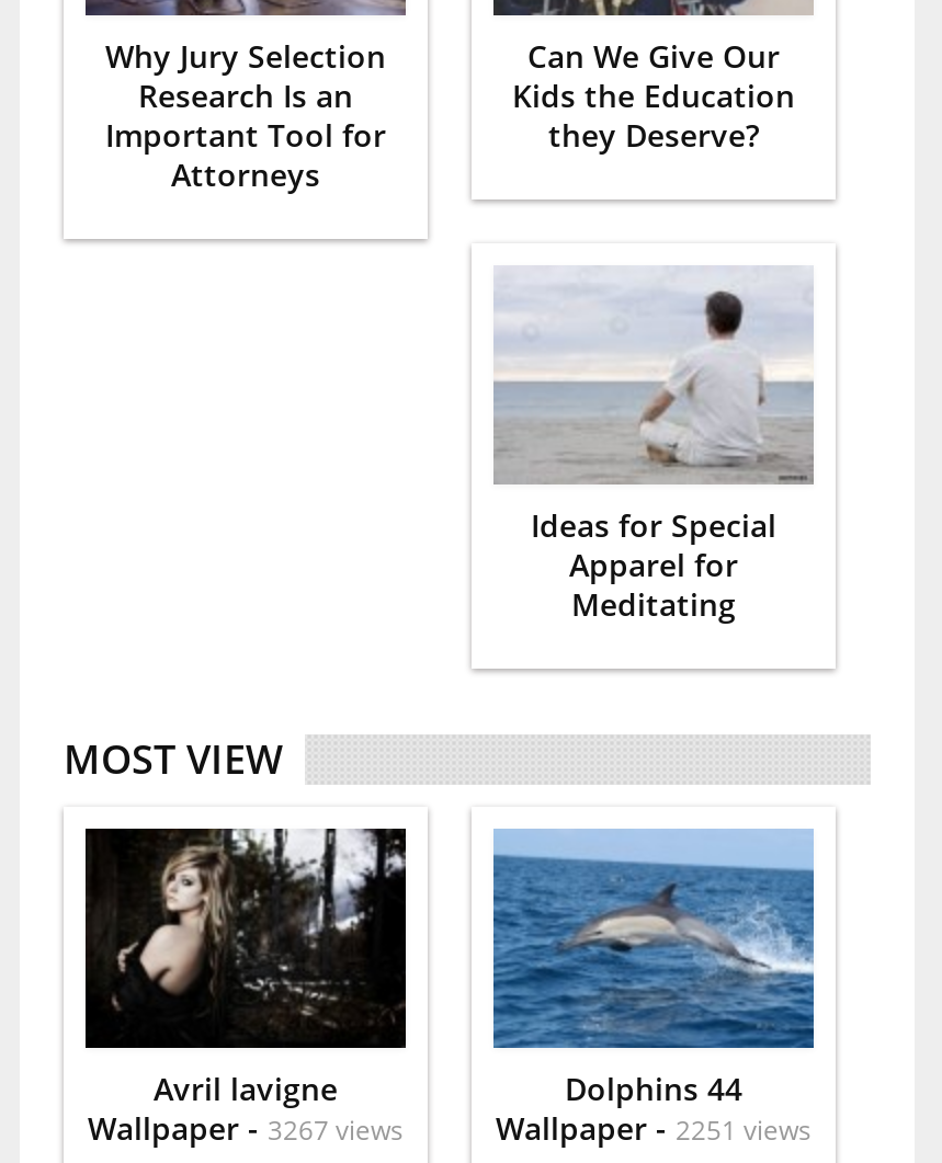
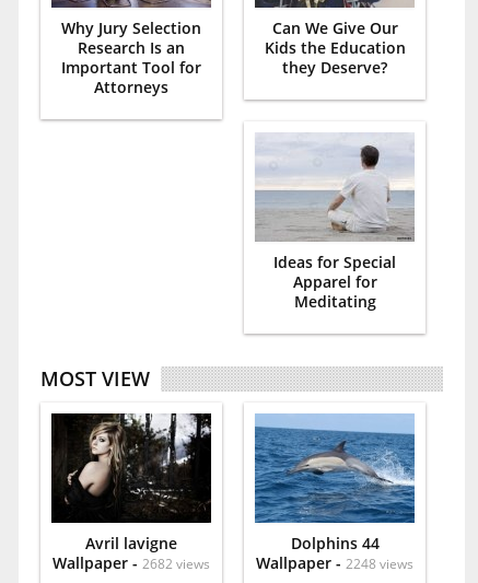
- Wallpaper - 3267 views
+ Wallpaper - 2682 views

- Wallpaper - 2251 views
+ Wallpaper - 2248 views
